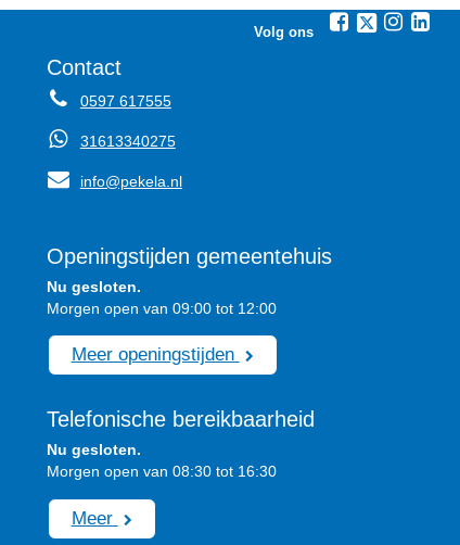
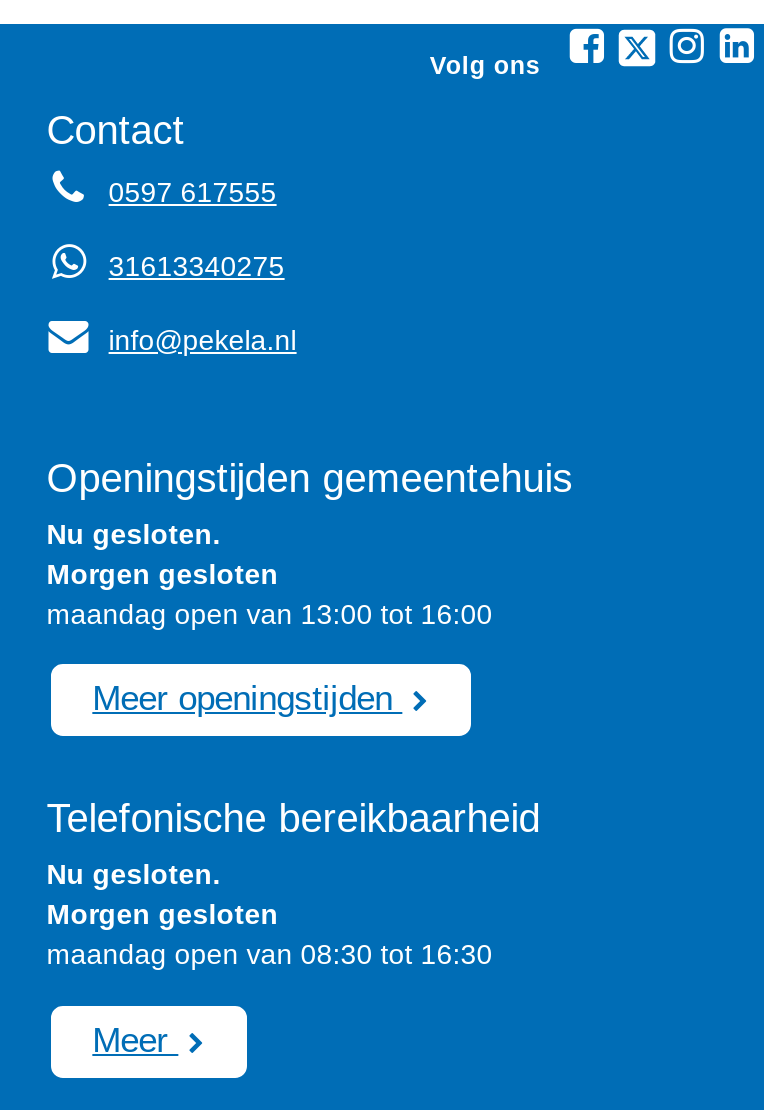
- Morgen open van 09:00 tot 12:00
+ Morgen gesloten
+ maandag open van 13:00 tot 16:00

- Morgen open van 08:30 tot 16:30
+ Morgen gesloten
+ maandag open van 08:30 tot 16:30
